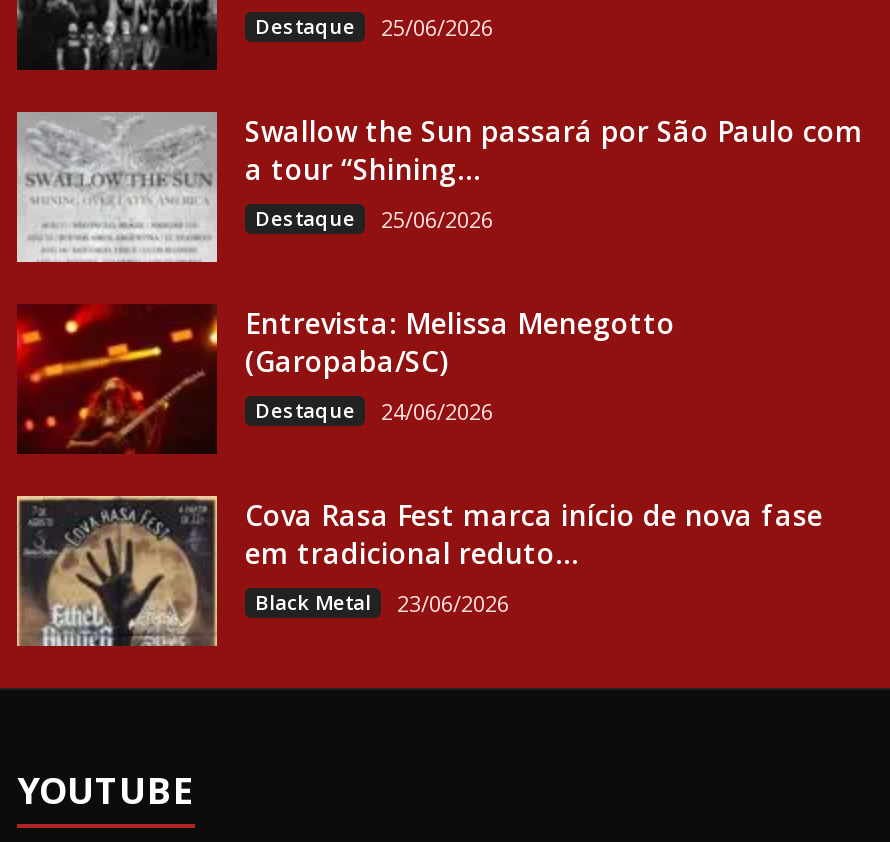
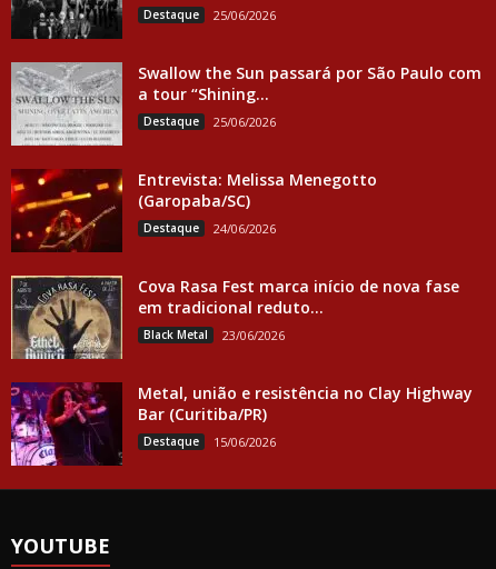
+ [image]
+ Metal, união e resistência no Clay Highway
+ Bar (Curitiba/PR)
+ Destaque
+ 15/06/2026
